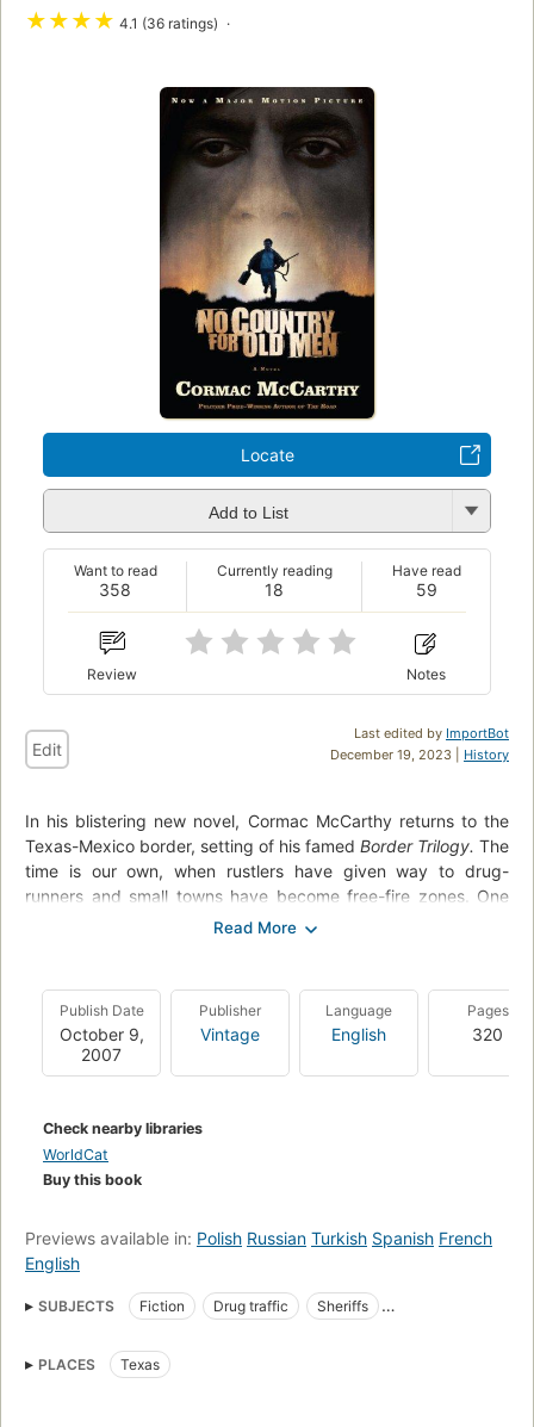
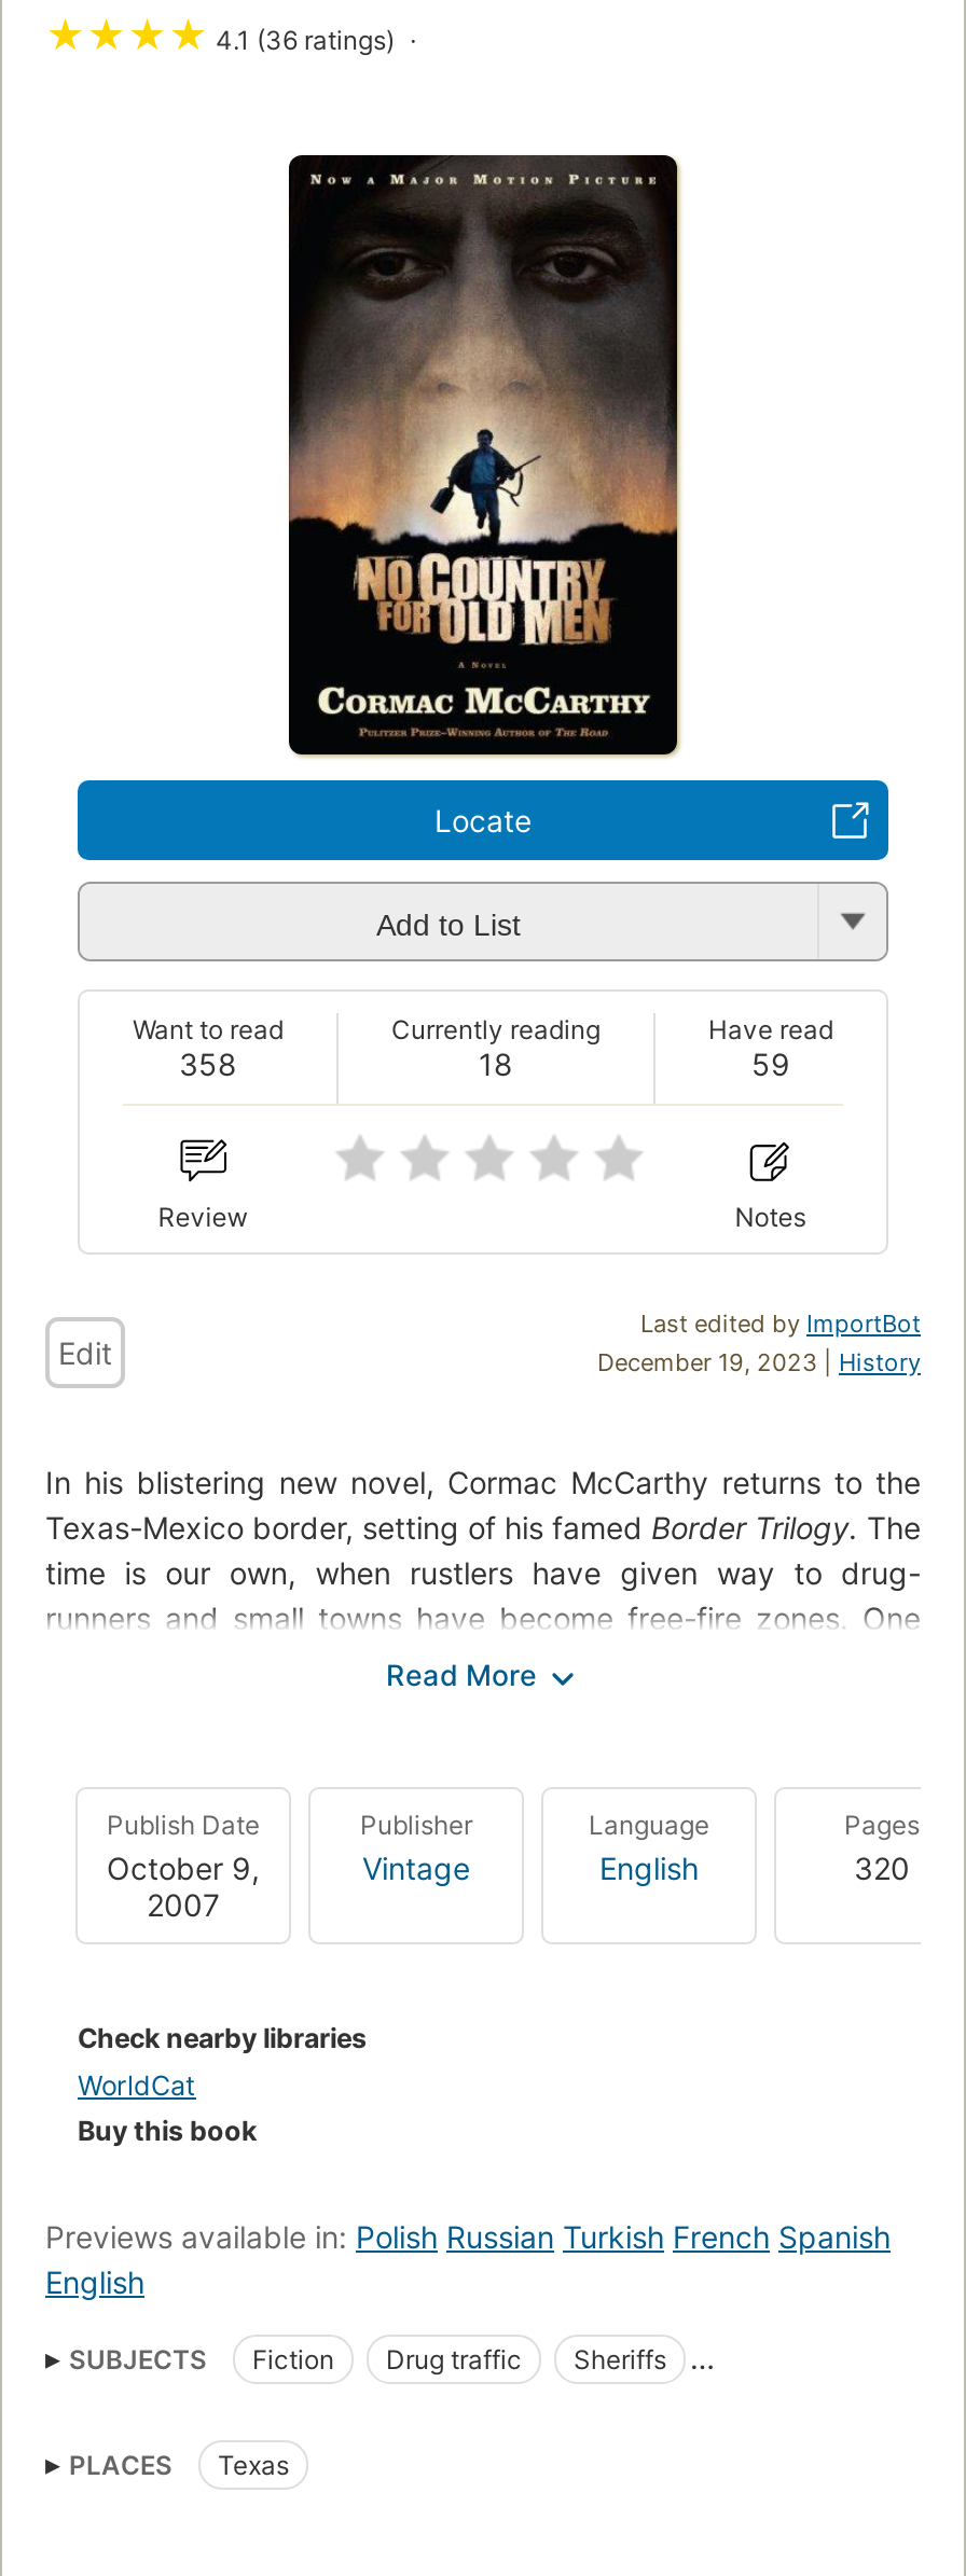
- Previews available in: Polish Russian Turkish Spanish French
+ Previews available in: Polish Russian Turkish French Spanish
